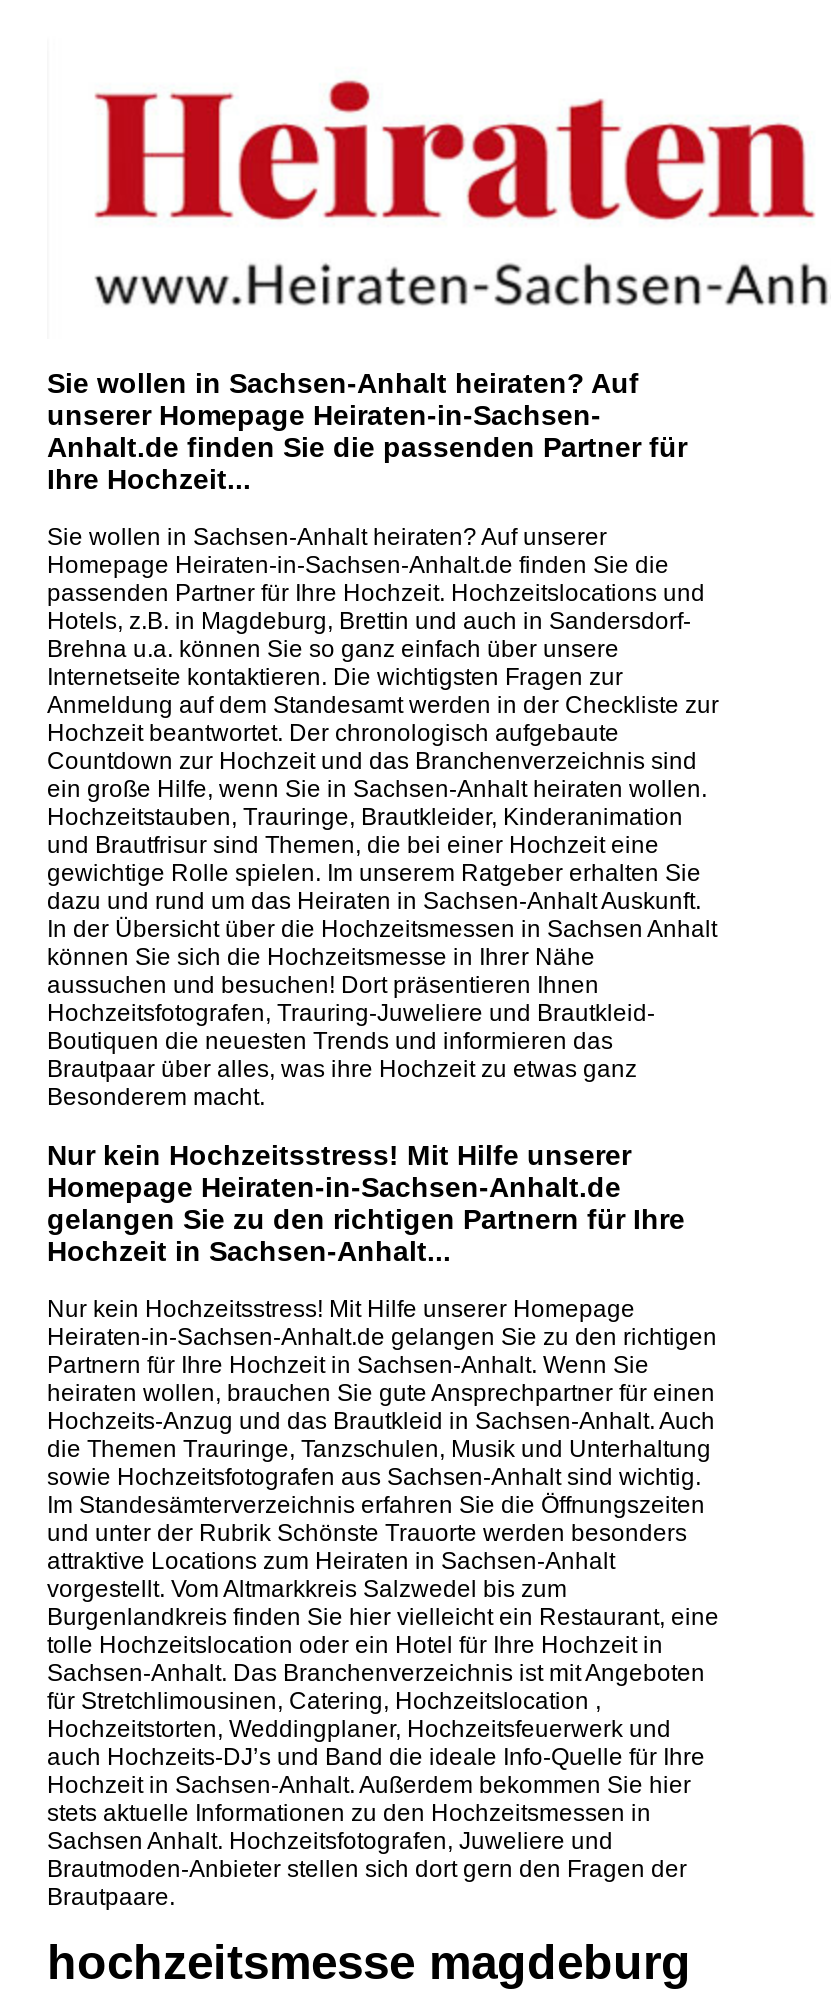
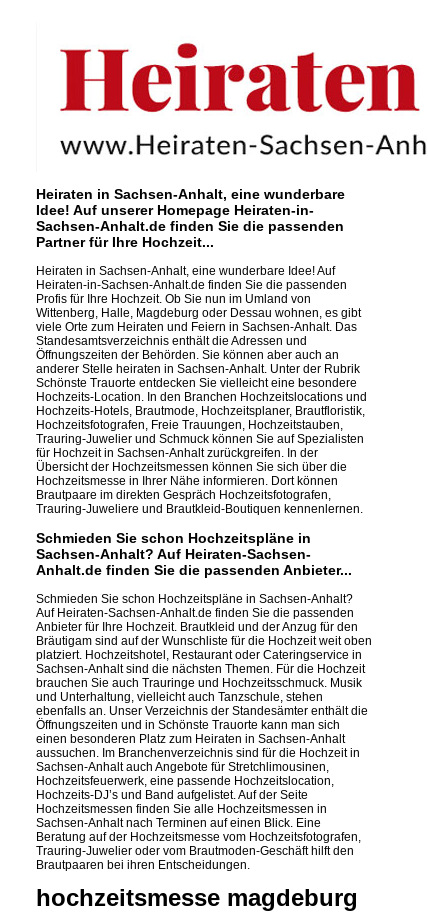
- Sie wollen in Sachsen-Anhalt heiraten? Auf
- unserer Homepage Heiraten-in-Sachsen-
- Anhalt.de finden Sie die passenden Partner für
- Ihre Hochzeit...
+ Heiraten in Sachsen-Anhalt, eine wunderbare
+ Idee! Auf unserer Homepage Heiraten-in-
+ Sachsen-Anhalt.de finden Sie die passenden
+ Partner für Ihre Hochzeit...

- Sie wollen in Sachsen-Anhalt heiraten? Auf unserer
- Homepage Heiraten-in-Sachsen-Anhalt.de finden Sie die
- passenden Partner für Ihre Hochzeit. Hochzeitslocations und
- Hotels, z.B. in Magdeburg, Brettin und auch in Sandersdorf-
- Brehna u.a. können Sie so ganz einfach über unsere
- Internetseite kontaktieren. Die wichtigsten Fragen zur
- Anmeldung auf dem Standesamt werden in der Checkliste zur
- Hochzeit beantwortet. Der chronologisch aufgebaute
- Countdown zur Hochzeit und das Branchenverzeichnis sind
- ein große Hilfe, wenn Sie in Sachsen-Anhalt heiraten wollen.
- Hochzeitstauben, Trauringe, Brautkleider, Kinderanimation
- und Brautfrisur sind Themen, die bei einer Hochzeit eine
- gewichtige Rolle spielen. Im unserem Ratgeber erhalten Sie
- dazu und rund um das Heiraten in Sachsen-Anhalt Auskunft.
- In der Übersicht über die Hochzeitsmessen in Sachsen Anhalt
- können Sie sich die Hochzeitsmesse in Ihrer Nähe
- aussuchen und besuchen! Dort präsentieren Ihnen
- Hochzeitsfotografen, Trauring-Juweliere und Brautkleid-
- Boutiquen die neuesten Trends und informieren das
- Brautpaar über alles, was ihre Hochzeit zu etwas ganz
- Besonderem macht.
+ Heiraten in Sachsen-Anhalt, eine wunderbare Idee! Auf
+ Heiraten-in-Sachsen-Anhalt.de finden Sie die passenden
+ Profis für Ihre Hochzeit. Ob Sie nun im Umland von
+ Wittenberg, Halle, Magdeburg oder Dessau wohnen, es gibt
+ viele Orte zum Heiraten und Feiern in Sachsen-Anhalt. Das
+ Standesamtsverzeichnis enthält die Adressen und
+ Öffnungszeiten der Behörden. Sie können aber auch an
+ anderer Stelle heiraten in Sachsen-Anhalt. Unter der Rubrik
+ Schönste Trauorte entdecken Sie vielleicht eine besondere
+ Hochzeits-Location. In den Branchen Hochzeitslocations und
+ Hochzeits-Hotels, Brautmode, Hochzeitsplaner, Brautfloristik,
+ Hochzeitsfotografen, Freie Trauungen, Hochzeitstauben,
+ Trauring-Juwelier und Schmuck können Sie auf Spezialisten
+ für Hochzeit in Sachsen-Anhalt zurückgreifen. In der
+ Übersicht der Hochzeitsmessen können Sie sich über die
+ Hochzeitsmesse in Ihrer Nähe informieren. Dort können
+ Brautpaare im direkten Gespräch Hochzeitsfotografen,
+ Trauring-Juweliere und Brautkleid-Boutiquen kennenlernen.

- Nur kein Hochzeitsstress! Mit Hilfe unserer
- Homepage Heiraten-in-Sachsen-Anhalt.de
- gelangen Sie zu den richtigen Partnern für Ihre
- Hochzeit in Sachsen-Anhalt...
+ Schmieden Sie schon Hochzeitspläne in
+ Sachsen-Anhalt? Auf Heiraten-Sachsen-
+ Anhalt.de finden Sie die passenden Anbieter...

- Nur kein Hochzeitsstress! Mit Hilfe unserer Homepage
- Heiraten-in-Sachsen-Anhalt.de gelangen Sie zu den richtigen
- Partnern für Ihre Hochzeit in Sachsen-Anhalt. Wenn Sie
- heiraten wollen, brauchen Sie gute Ansprechpartner für einen
- Hochzeits-Anzug und das Brautkleid in Sachsen-Anhalt. Auch
- die Themen Trauringe, Tanzschulen, Musik und Unterhaltung
- sowie Hochzeitsfotografen aus Sachsen-Anhalt sind wichtig.
- Im Standesämterverzeichnis erfahren Sie die Öffnungszeiten
- und unter der Rubrik Schönste Trauorte werden besonders
- attraktive Locations zum Heiraten in Sachsen-Anhalt
- vorgestellt. Vom Altmarkkreis Salzwedel bis zum
- Burgenlandkreis finden Sie hier vielleicht ein Restaurant, eine
- tolle Hochzeitslocation oder ein Hotel für Ihre Hochzeit in
- Sachsen-Anhalt. Das Branchenverzeichnis ist mit Angeboten
- für Stretchlimousinen, Catering, Hochzeitslocation ,
- Hochzeitstorten, Weddingplaner, Hochzeitsfeuerwerk und
- auch Hochzeits-DJ’s und Band die ideale Info-Quelle für Ihre
- Hochzeit in Sachsen-Anhalt. Außerdem bekommen Sie hier
- stets aktuelle Informationen zu den Hochzeitsmessen in
- Sachsen Anhalt. Hochzeitsfotografen, Juweliere und
- Brautmoden-Anbieter stellen sich dort gern den Fragen der
- Brautpaare.
+ Schmieden Sie schon Hochzeitspläne in Sachsen-Anhalt?
+ Auf Heiraten-Sachsen-Anhalt.de finden Sie die passenden
+ Anbieter für Ihre Hochzeit. Brautkleid und der Anzug für den
+ Bräutigam sind auf der Wunschliste für die Hochzeit weit oben
+ platziert. Hochzeitshotel, Restaurant oder Cateringservice in
+ Sachsen-Anhalt sind die nächsten Themen. Für die Hochzeit
+ brauchen Sie auch Trauringe und Hochzeitsschmuck. Musik
+ und Unterhaltung, vielleicht auch Tanzschule, stehen
+ ebenfalls an. Unser Verzeichnis der Standesämter enthält die
+ Öffnungszeiten und in Schönste Trauorte kann man sich
+ einen besonderen Platz zum Heiraten in Sachsen-Anhalt
+ aussuchen. Im Branchenverzeichnis sind für die Hochzeit in
+ Sachsen-Anhalt auch Angebote für Stretchlimousinen,
+ Hochzeitsfeuerwerk, eine passende Hochzeitslocation,
+ Hochzeits-DJ’s und Band aufgelistet. Auf der Seite
+ Hochzeitsmessen finden Sie alle Hochzeitsmessen in
+ Sachsen-Anhalt nach Terminen auf einen Blick. Eine
+ Beratung auf der Hochzeitsmesse vom Hochzeitsfotografen,
+ Trauring-Juwelier oder vom Brautmoden-Geschäft hilft den
+ Brautpaaren bei ihren Entscheidungen.
